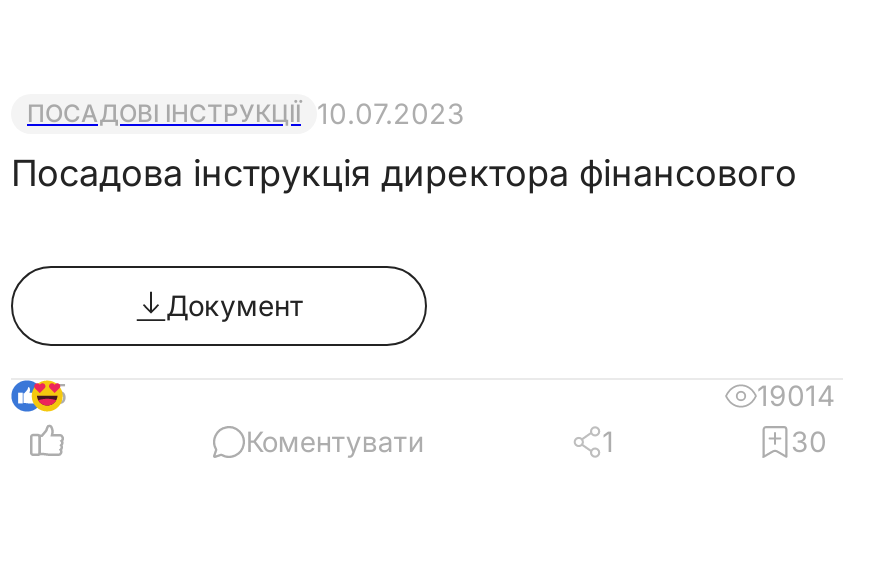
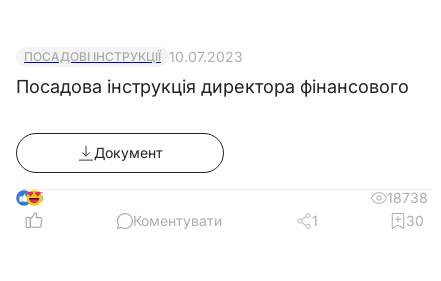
- 19014
+ 18738
